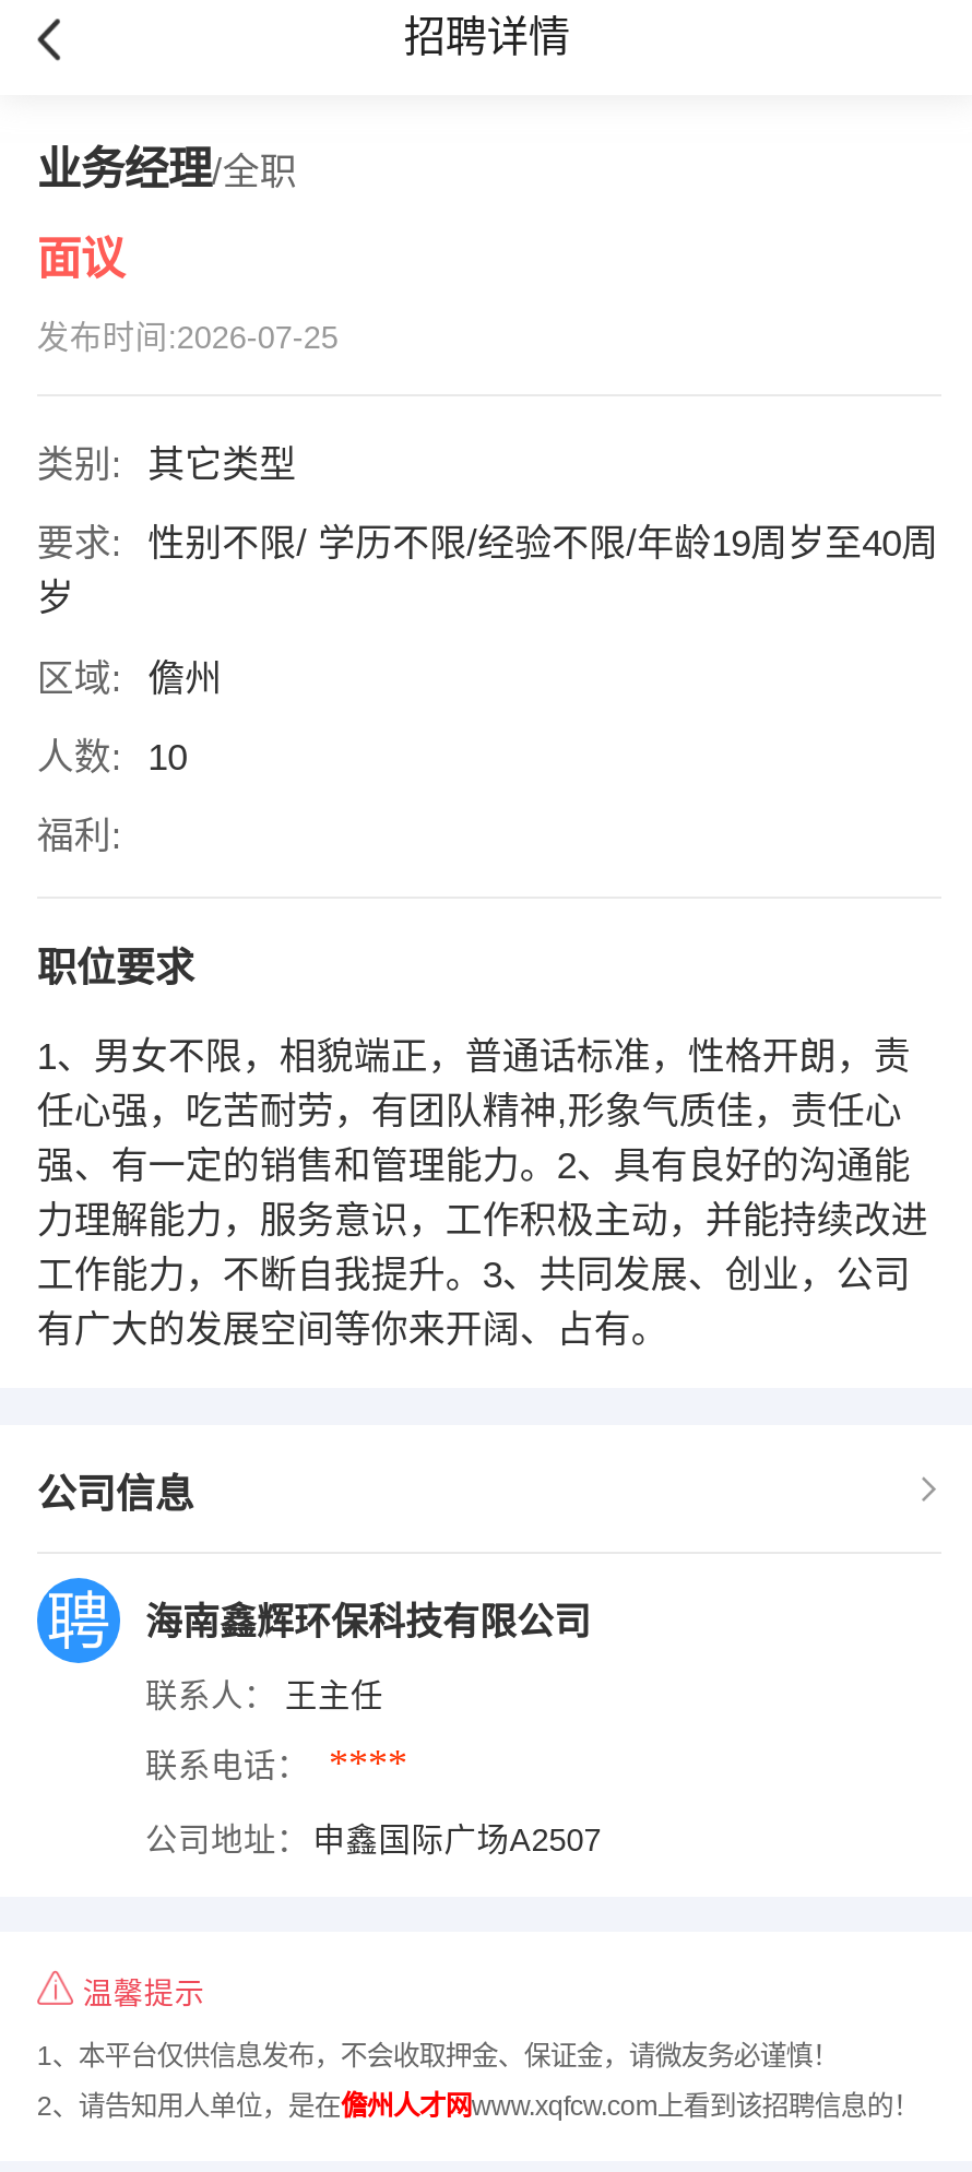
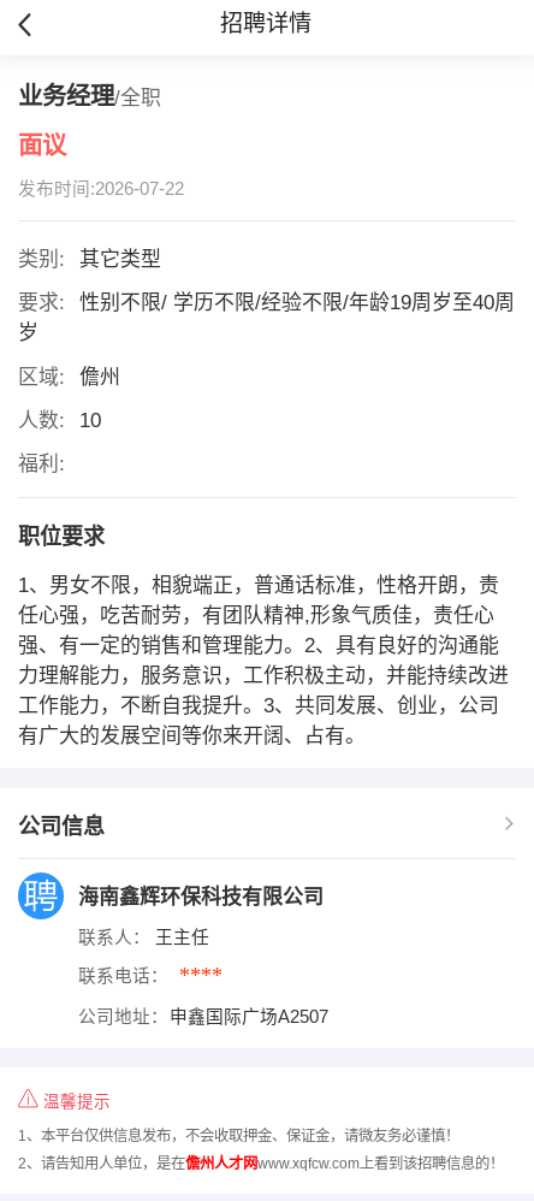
- 发布时间:2026-07-25
+ 发布时间:2026-07-22
